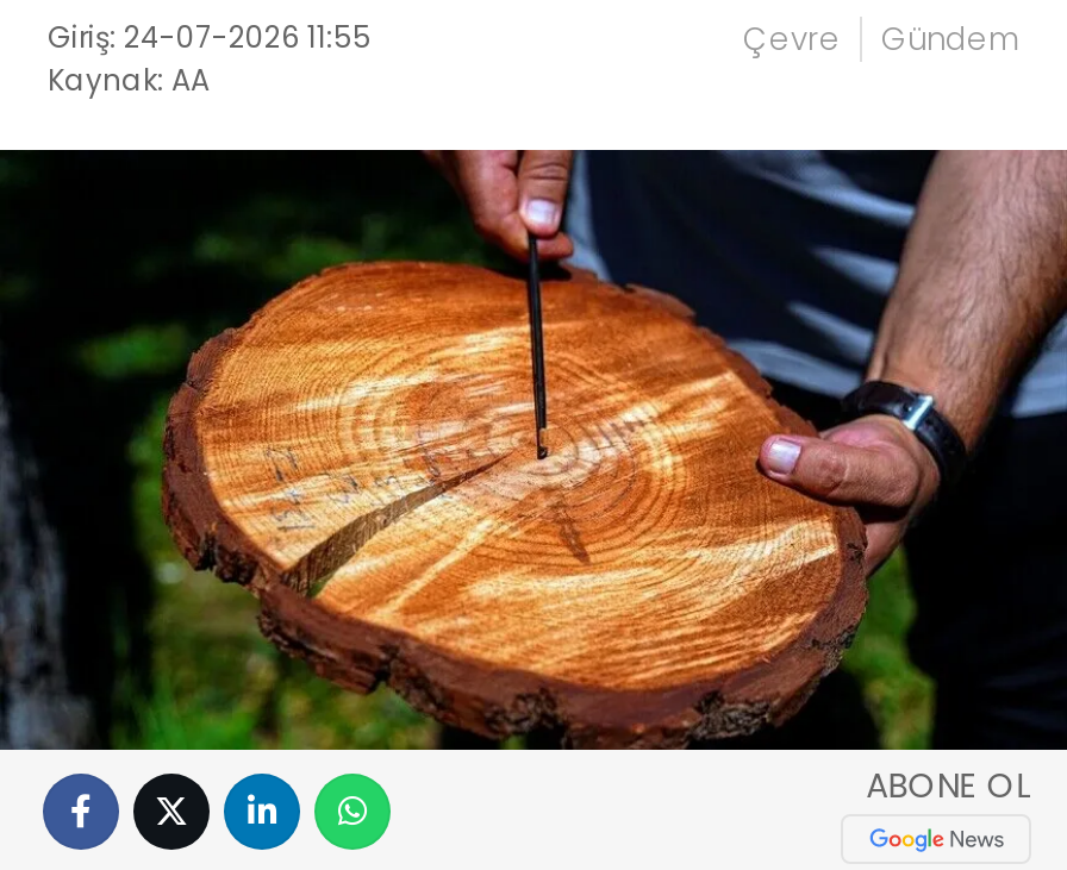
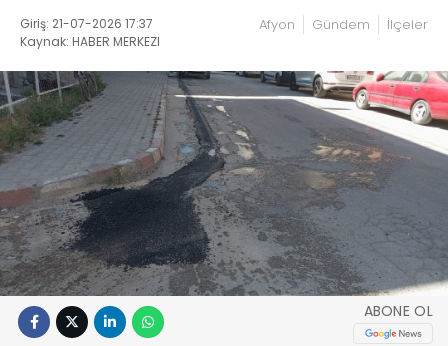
- Giriş: 24-07-2026 11:55
- Kaynak: AA
+ Giriş: 21-07-2026 17:37
+ Kaynak: HABER MERKEZI

- Çevre
+ Afyon

+ İlçeler

- [image]
+ [image]
